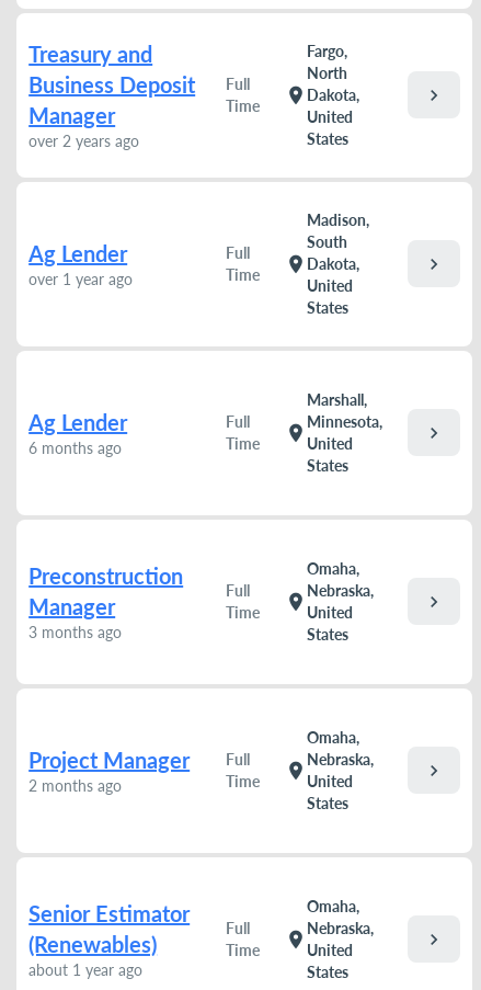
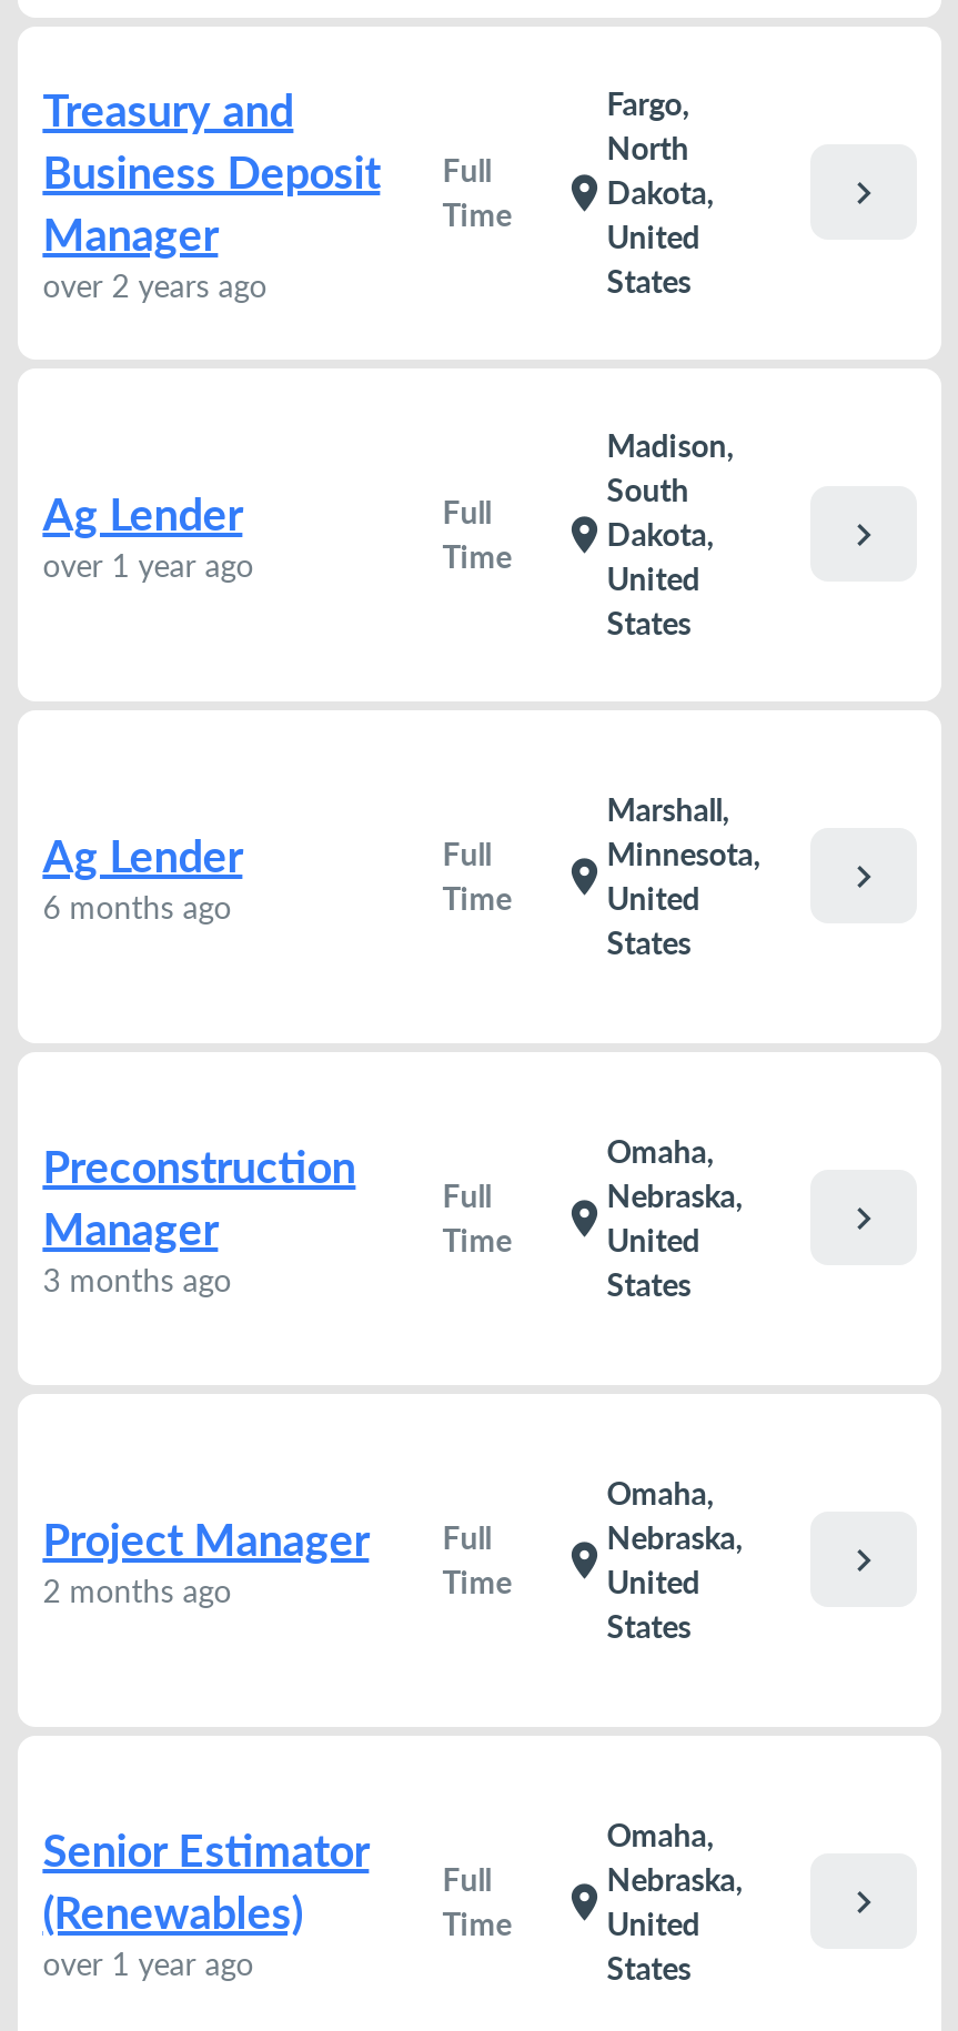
- about 1 year ago
+ over 1 year ago
